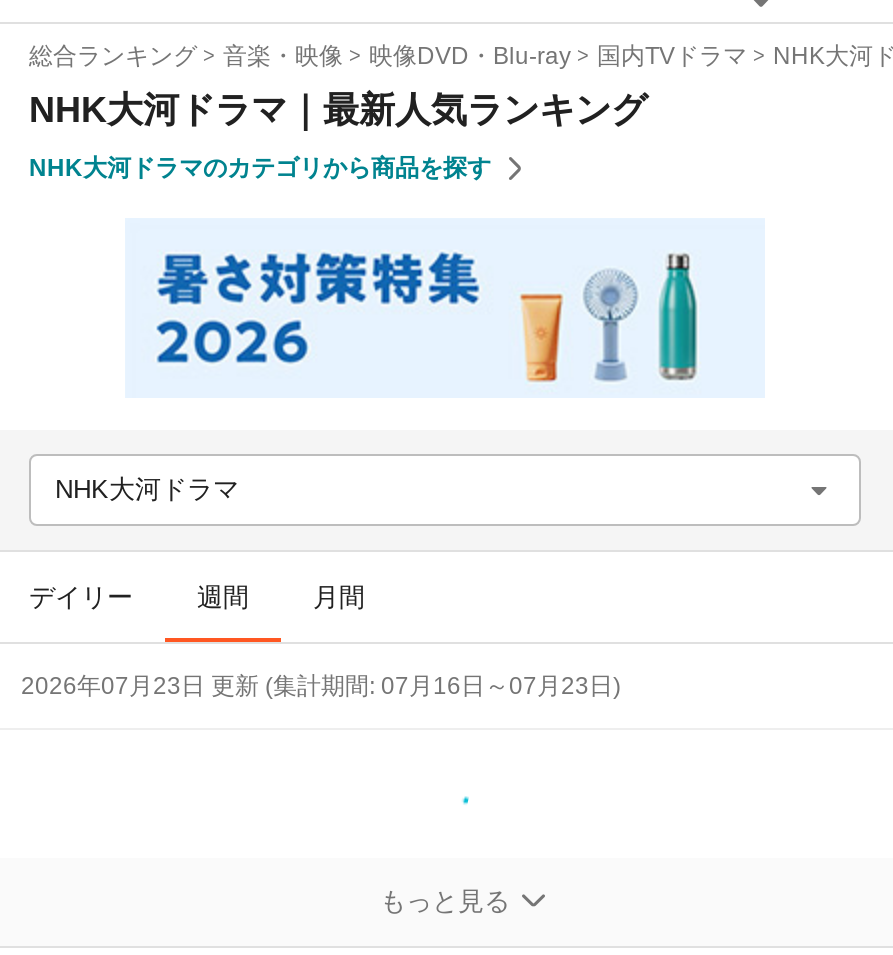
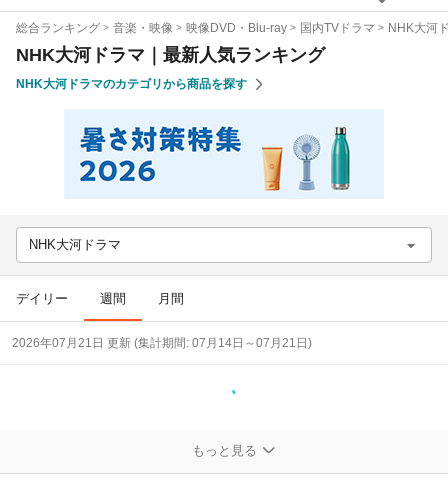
- 2026年07月23日 更新 (集計期間: 07月16日～07月23日)
+ 2026年07月21日 更新 (集計期間: 07月14日～07月21日)
